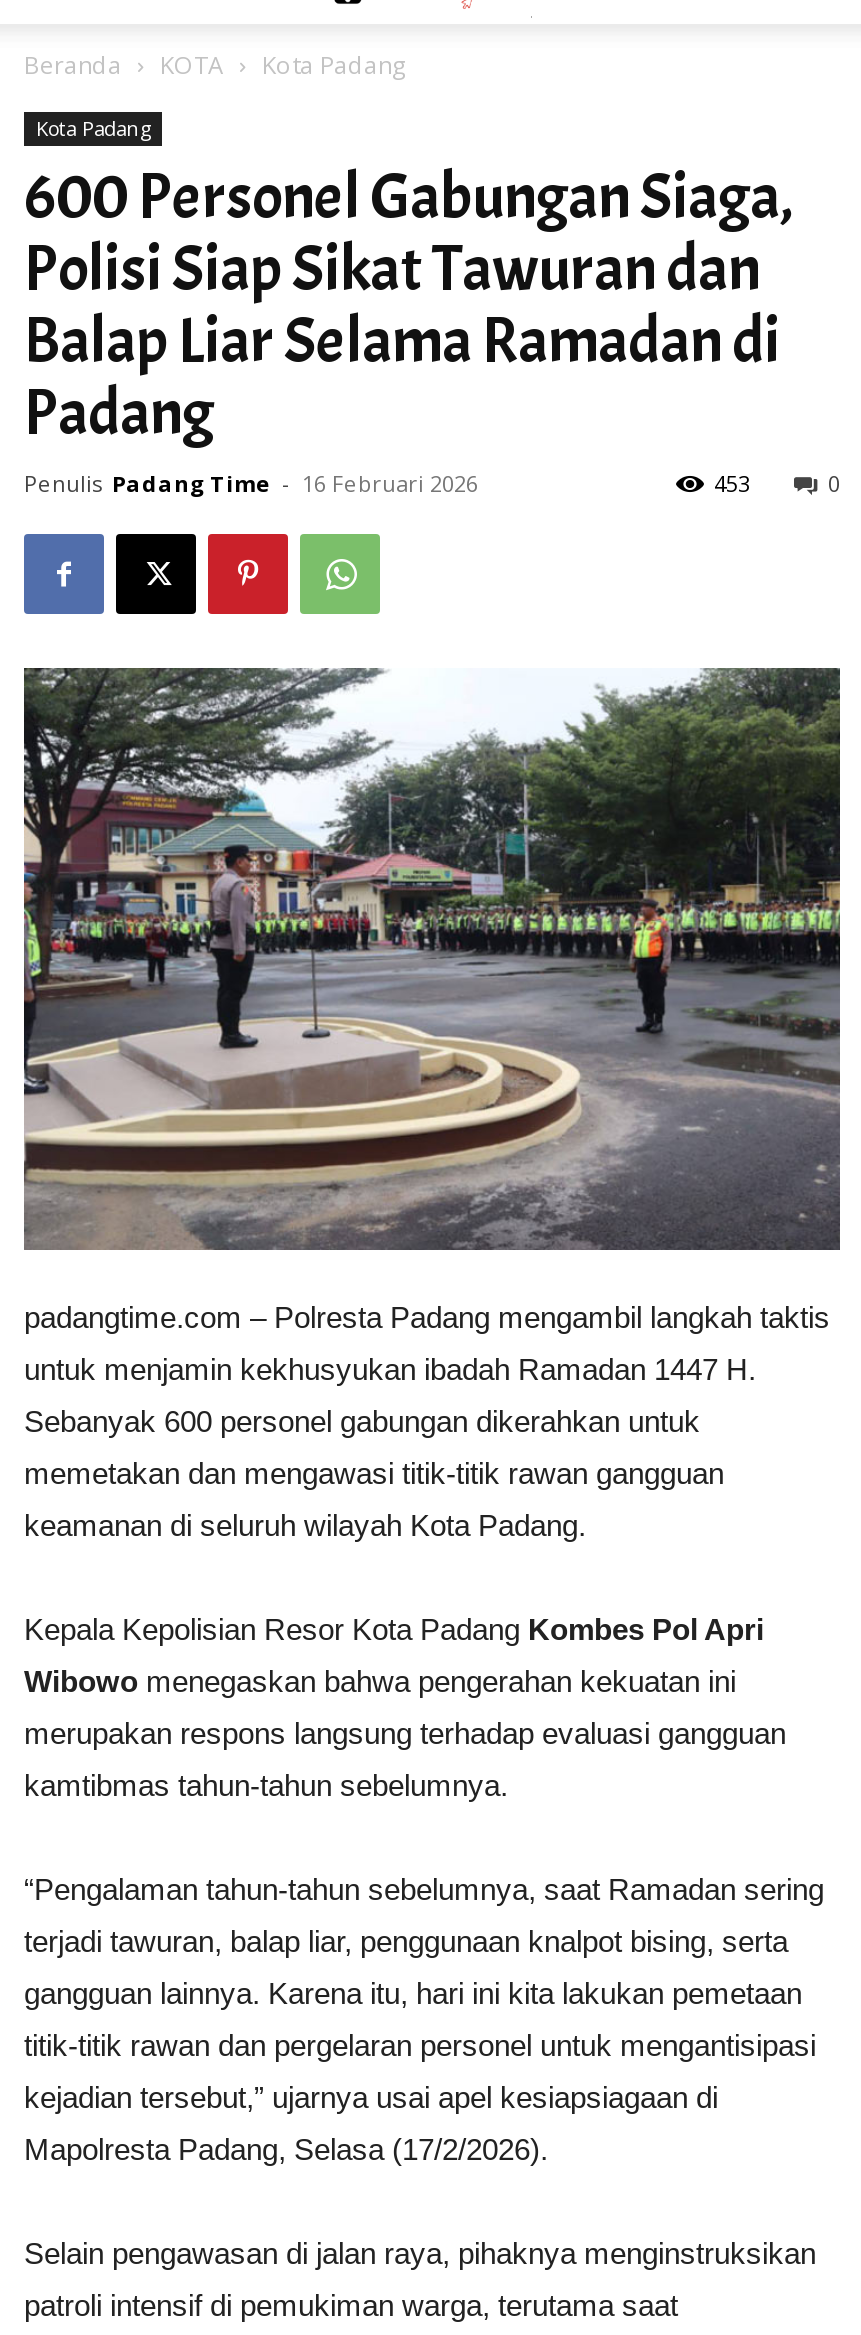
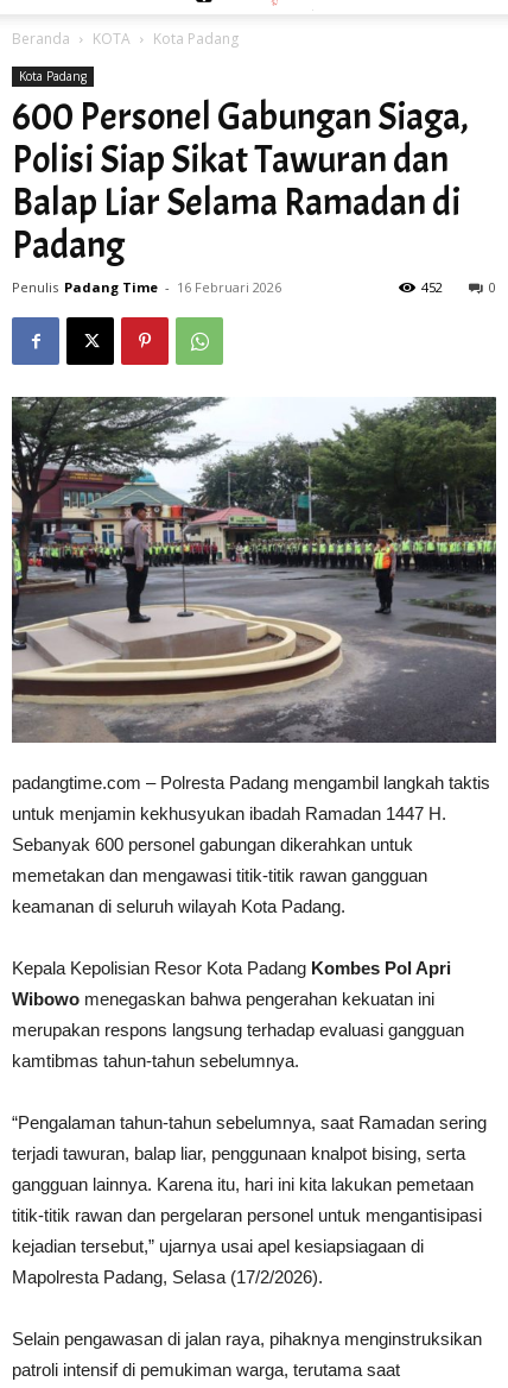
- 453
+ 452
